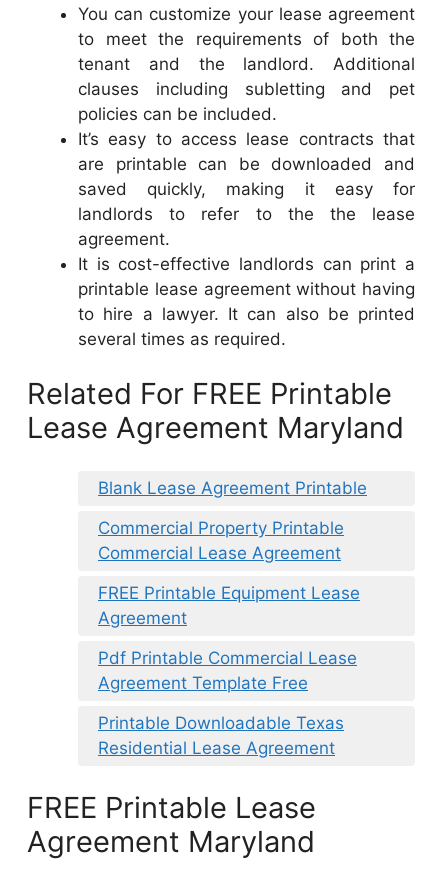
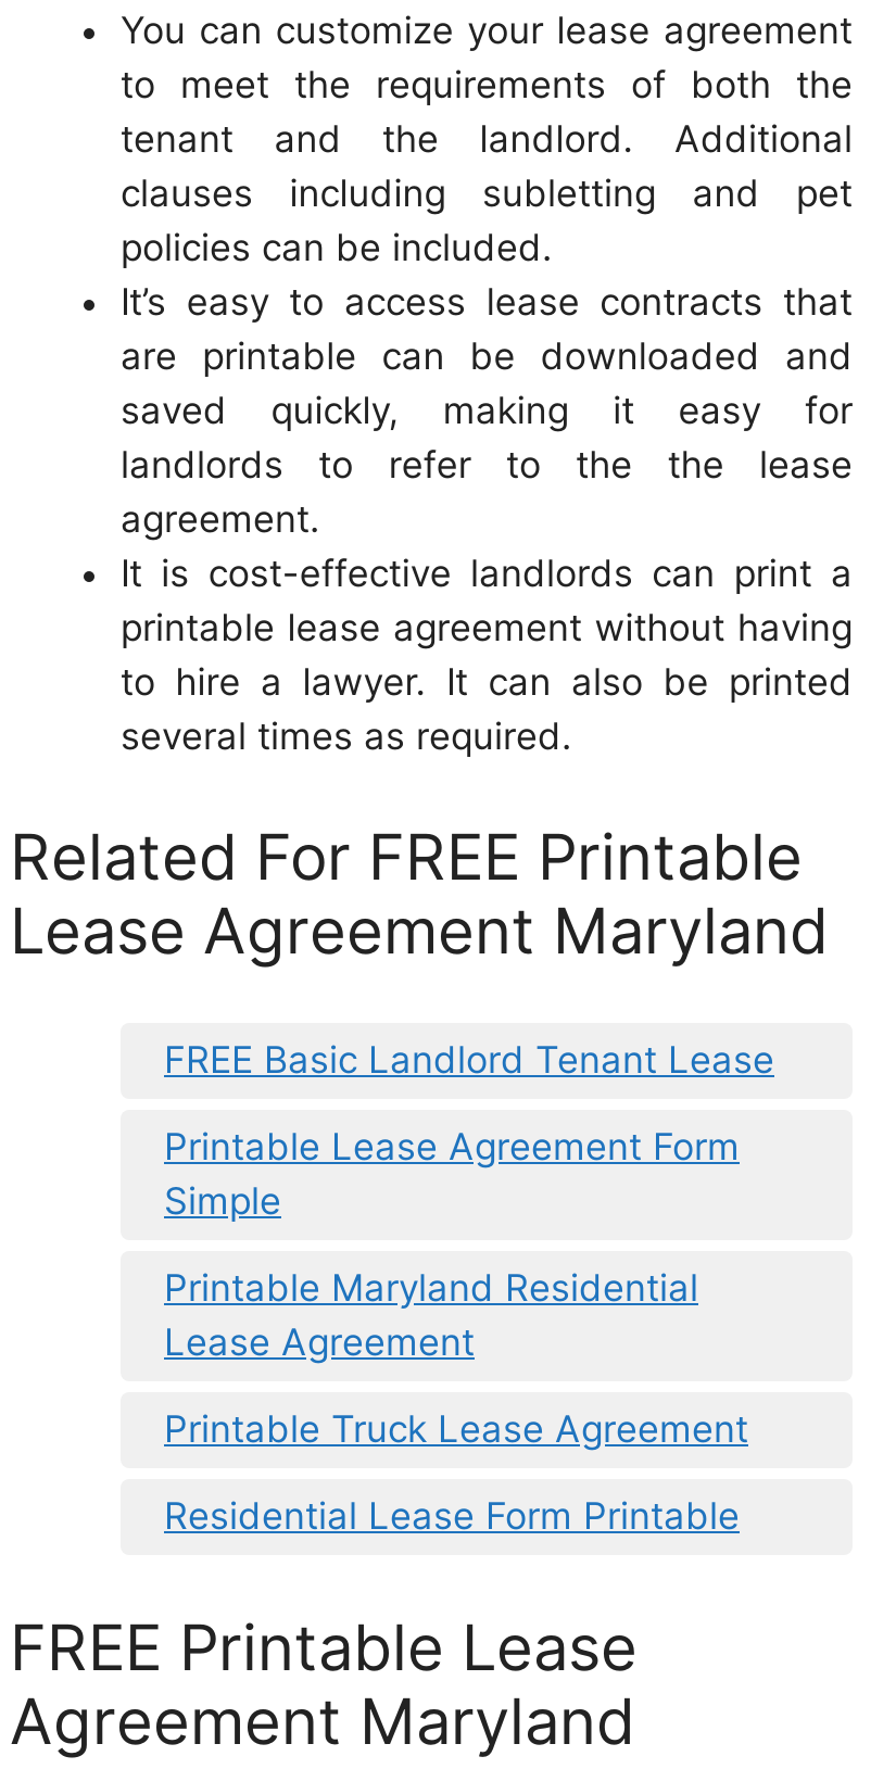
- Blank Lease Agreement Printable
+ FREE Basic Landlord Tenant Lease

- Commercial Property Printable
- Commercial Lease Agreement
+ Printable Lease Agreement Form
+ Simple

- FREE Printable Equipment Lease
- Agreement
+ Printable Maryland Residential
+ Lease Agreement

- Pdf Printable Commercial Lease
- Agreement Template Free
+ Printable Truck Lease Agreement

- Printable Downloadable Texas
- Residential Lease Agreement
+ Residential Lease Form Printable
